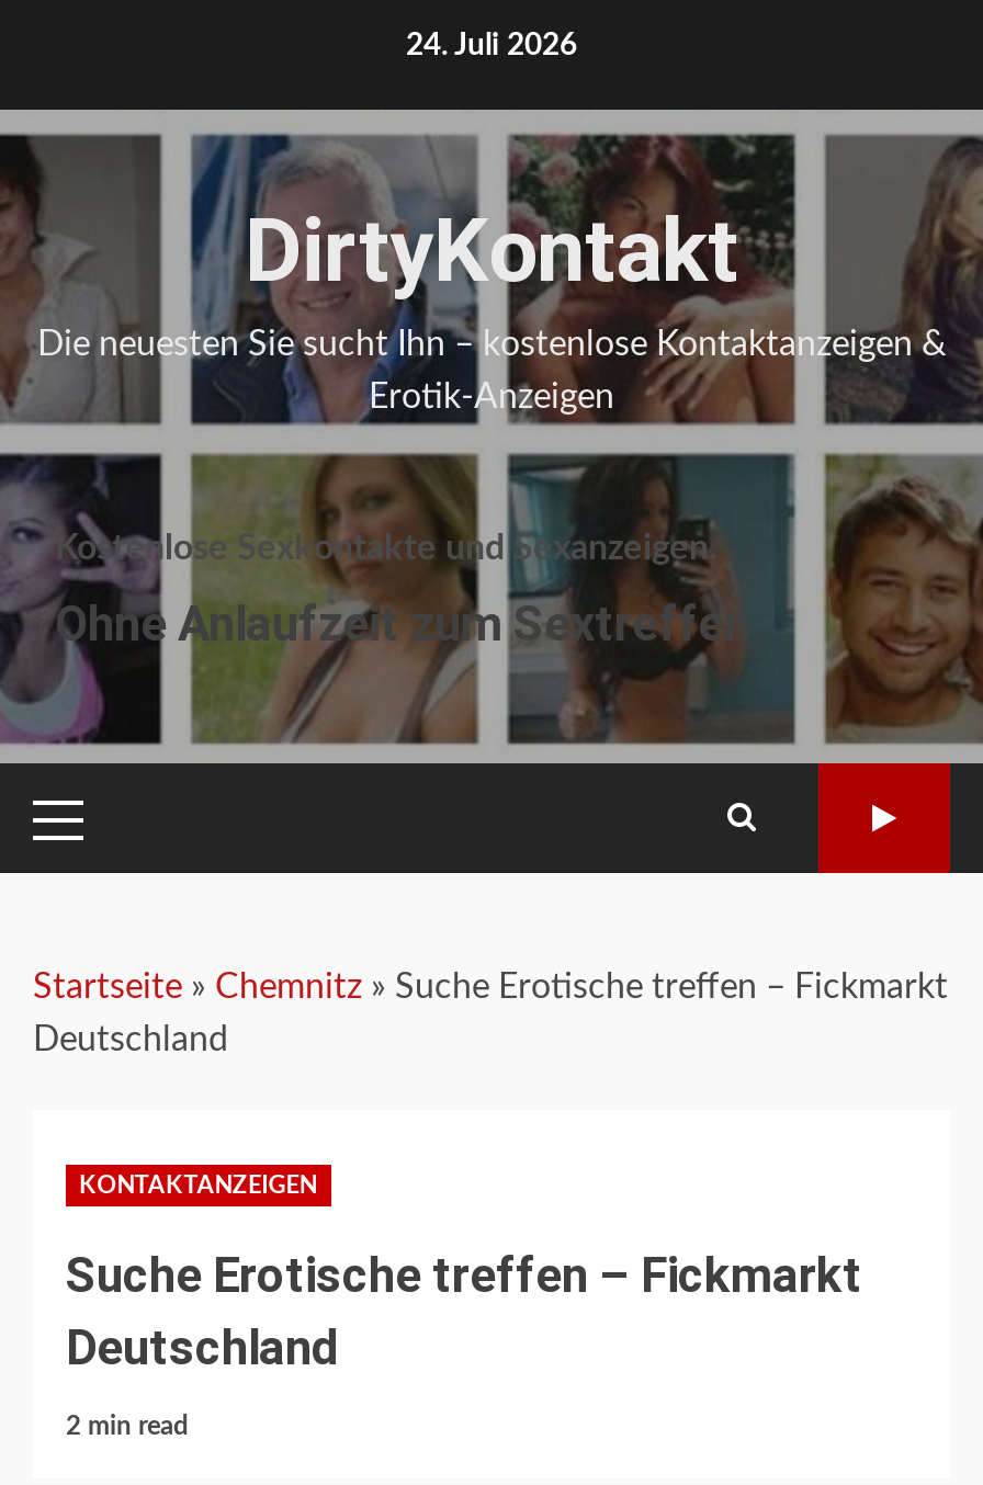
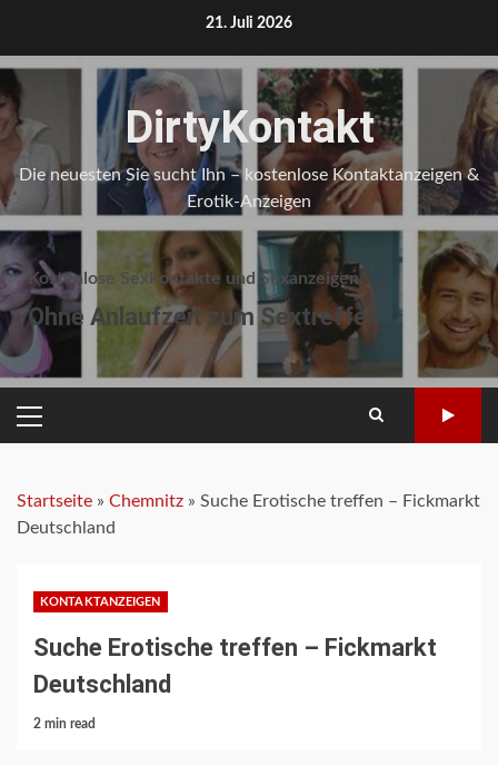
- 24. Juli 2026
+ 21. Juli 2026
